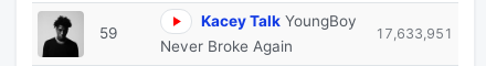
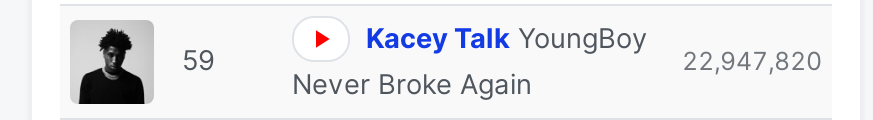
- 17,633,951
+ 22,947,820
